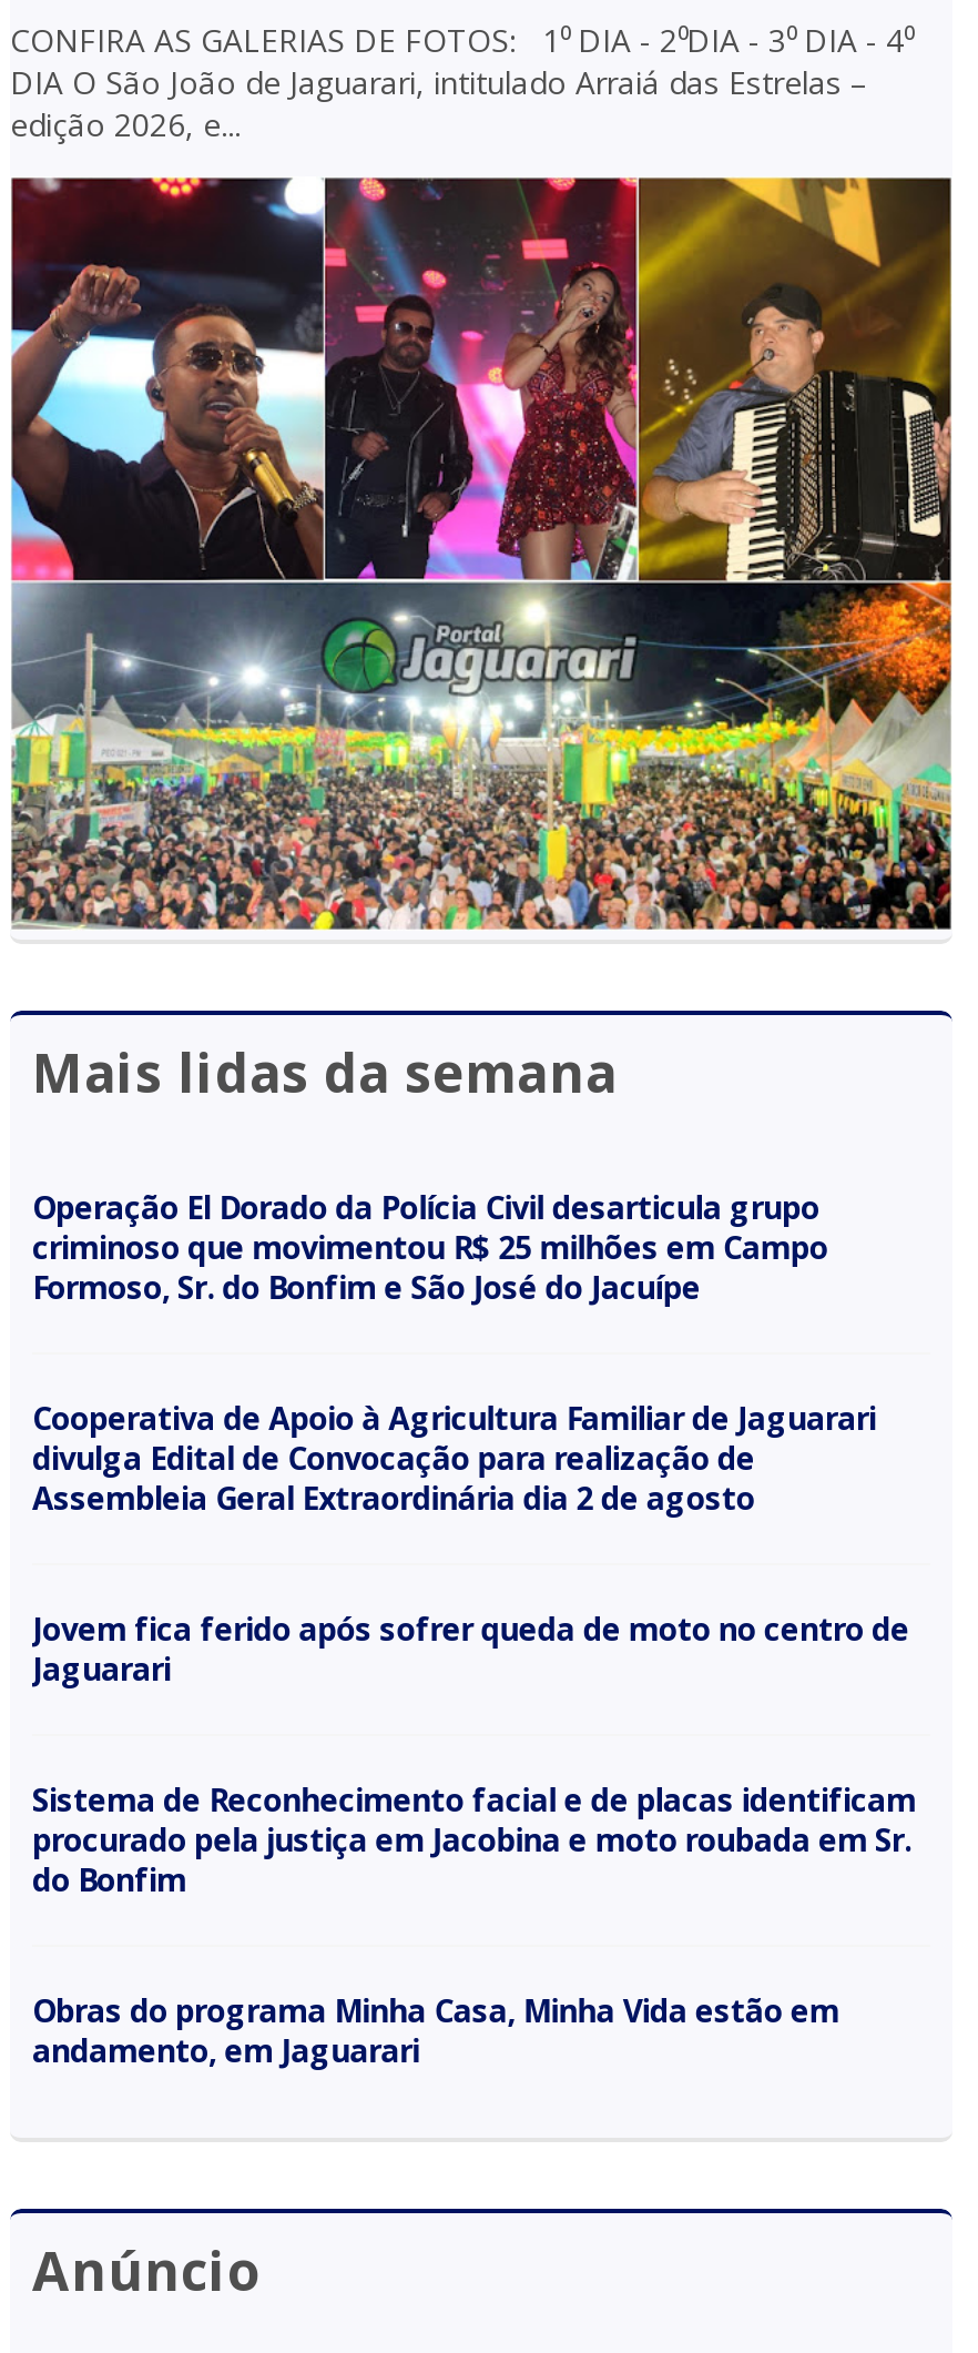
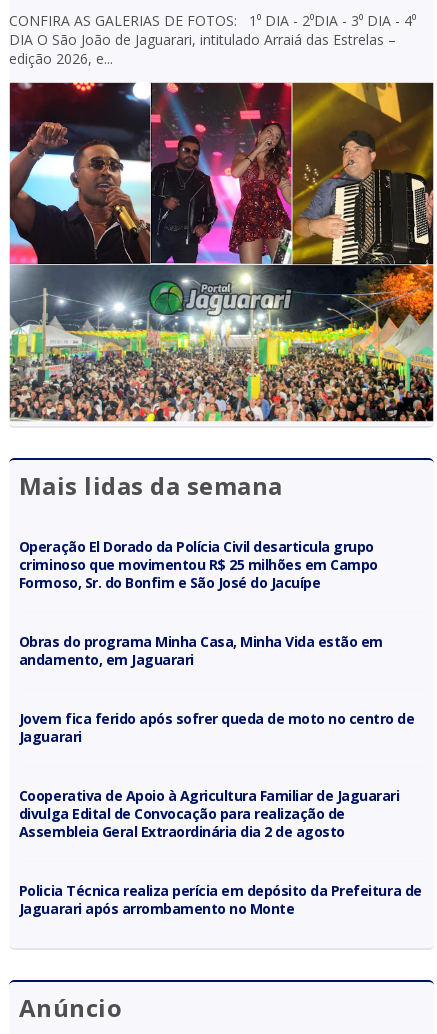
moved down: Cooperativa de Apoio à Agricultura Familiar de Jaguarari | divulga Edital de Convocação para realização de | Assembleia Geral Extraordinária dia 2 de agosto

moved up: Obras do programa Minha Casa, Minha Vida estão em | andamento, em Jaguarari | Jovem fica ferido após sofrer queda de moto no centro de | Jaguarari

- Sistema de Reconhecimento facial e de placas identificam
- procurado pela justiça em Jacobina e moto roubada em Sr.
- do Bonfim
+ Policia Técnica realiza perícia em depósito da Prefeitura de
+ Jaguarari após arrombamento no Monte
